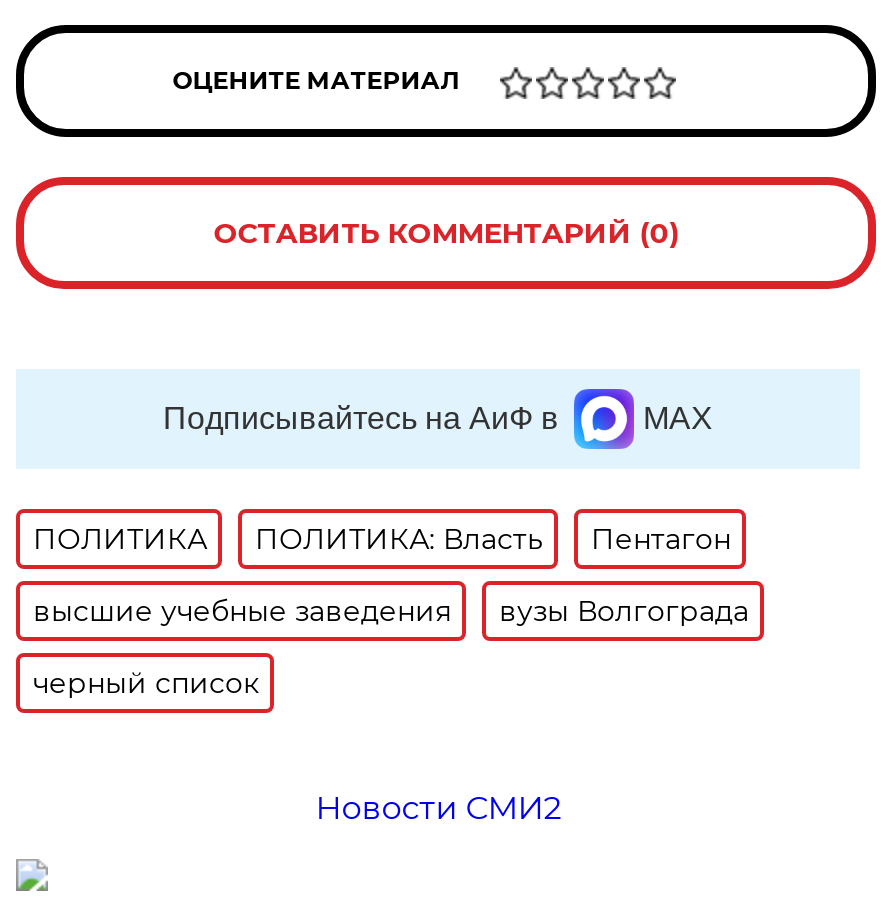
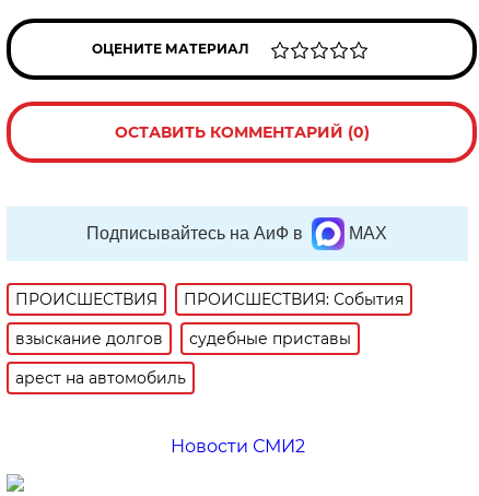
- ПОЛИТИКА
- ПОЛИТИКА: Власть
- Пентагон
+ ПРОИСШЕСТВИЯ
+ ПРОИСШЕСТВИЯ: События

- высшие учебные заведения
- вузы Волгограда
+ взыскание долгов
+ судебные приставы

- черный список
+ арест на автомобиль
